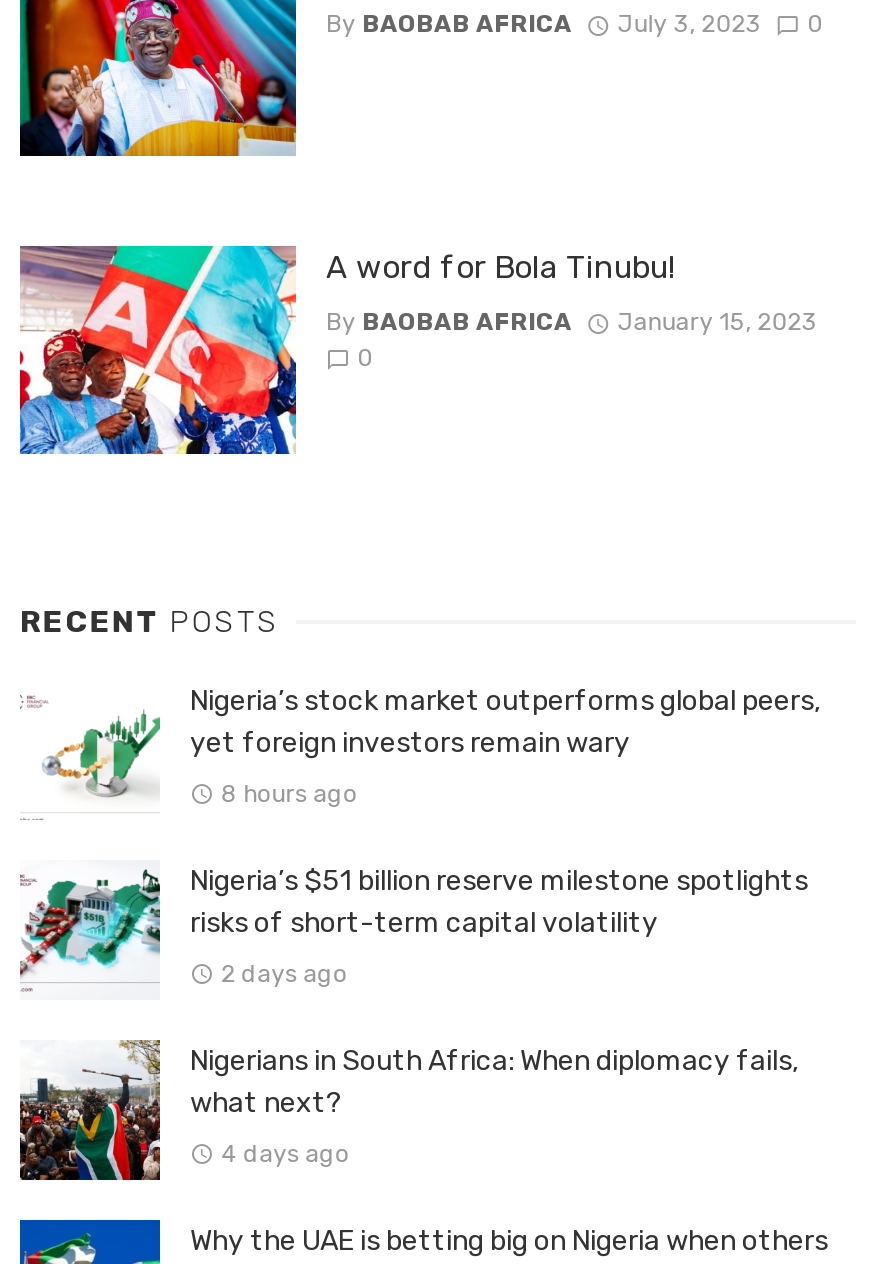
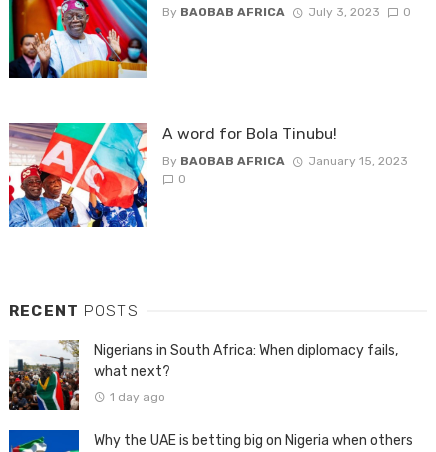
- [image]
- Nigeria’s stock market outperforms global peers,
- yet foreign investors remain wary
- 8 hours ago
- Nigeria’s $51 billion reserve milestone spotlights
- risks of short-term capital volatility
- 2 days ago

- [image]

- 4 days ago
+ 1 day ago
